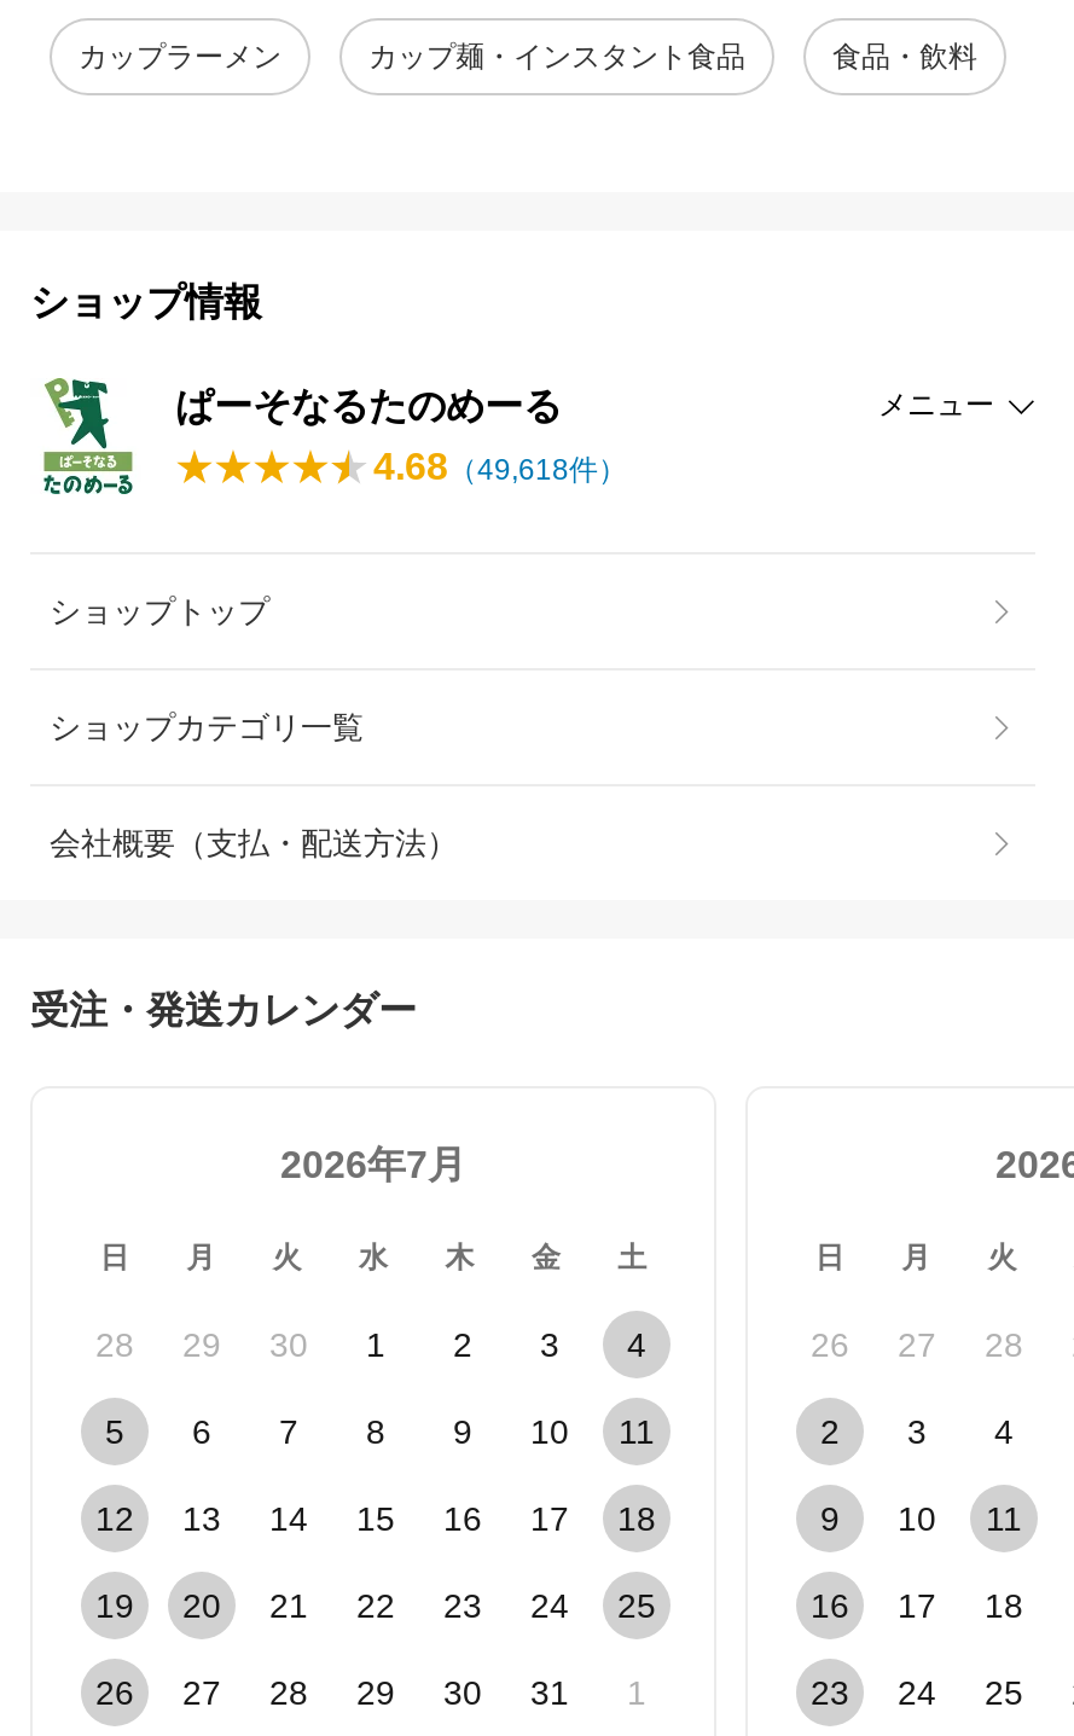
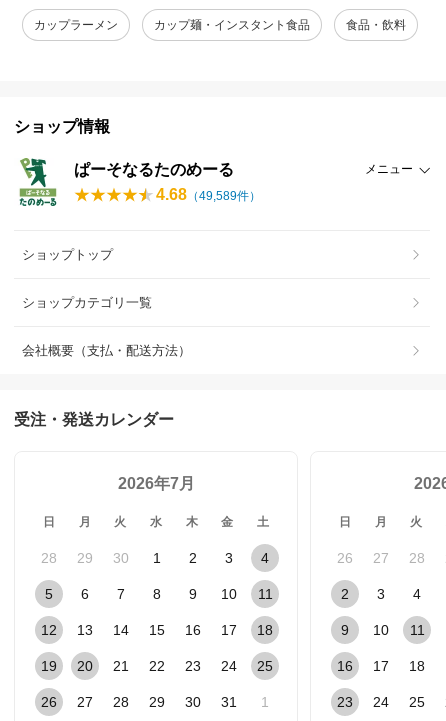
- 4.68（49,618件）
+ 4.68（49,589件）
